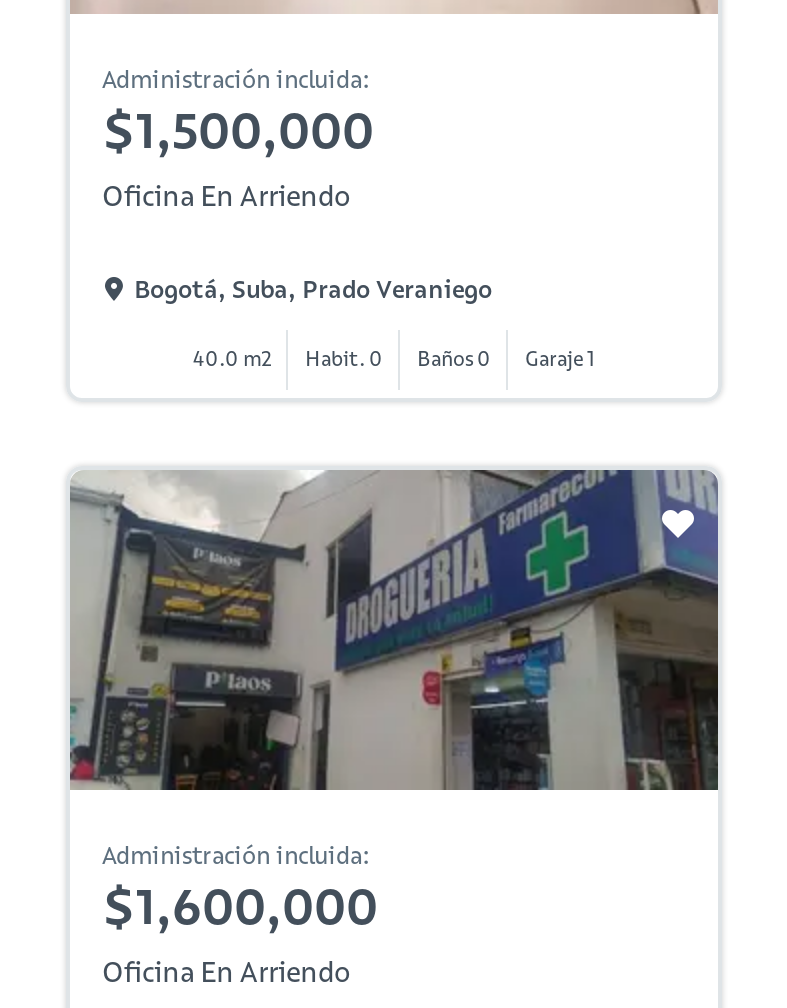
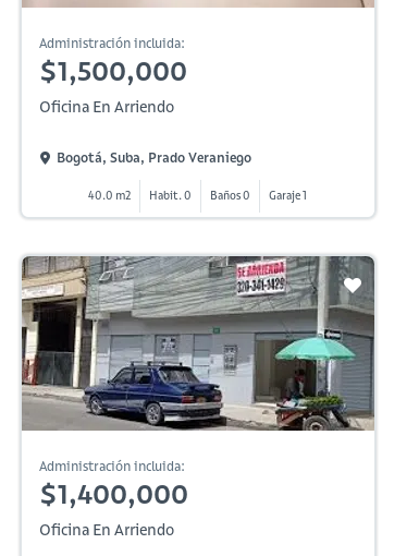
- [image]
+ [image]

- $1,600,000
+ $1,400,000
